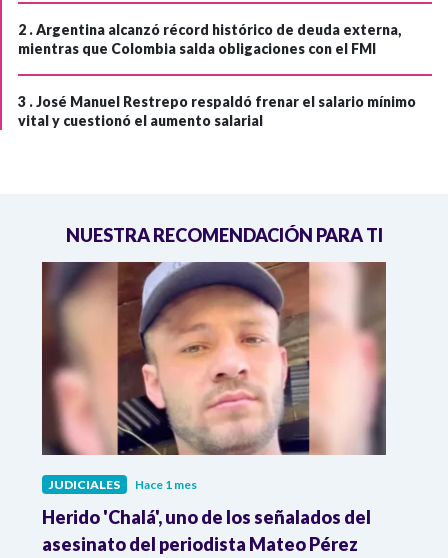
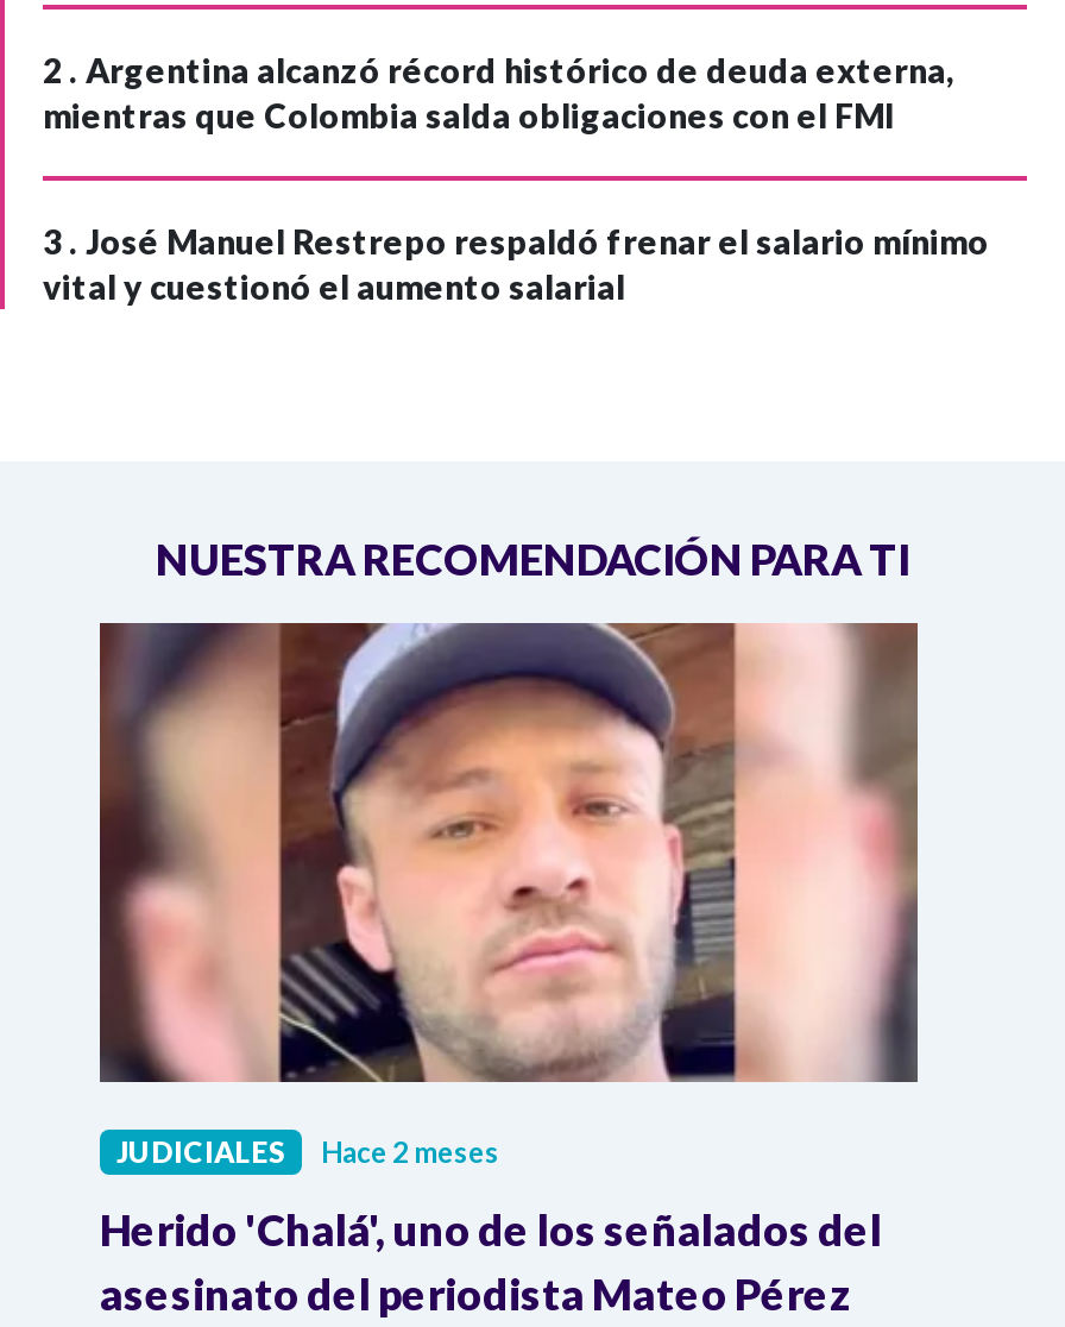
- JUDICIALES Hace 1 mes
+ JUDICIALES Hace 2 meses
